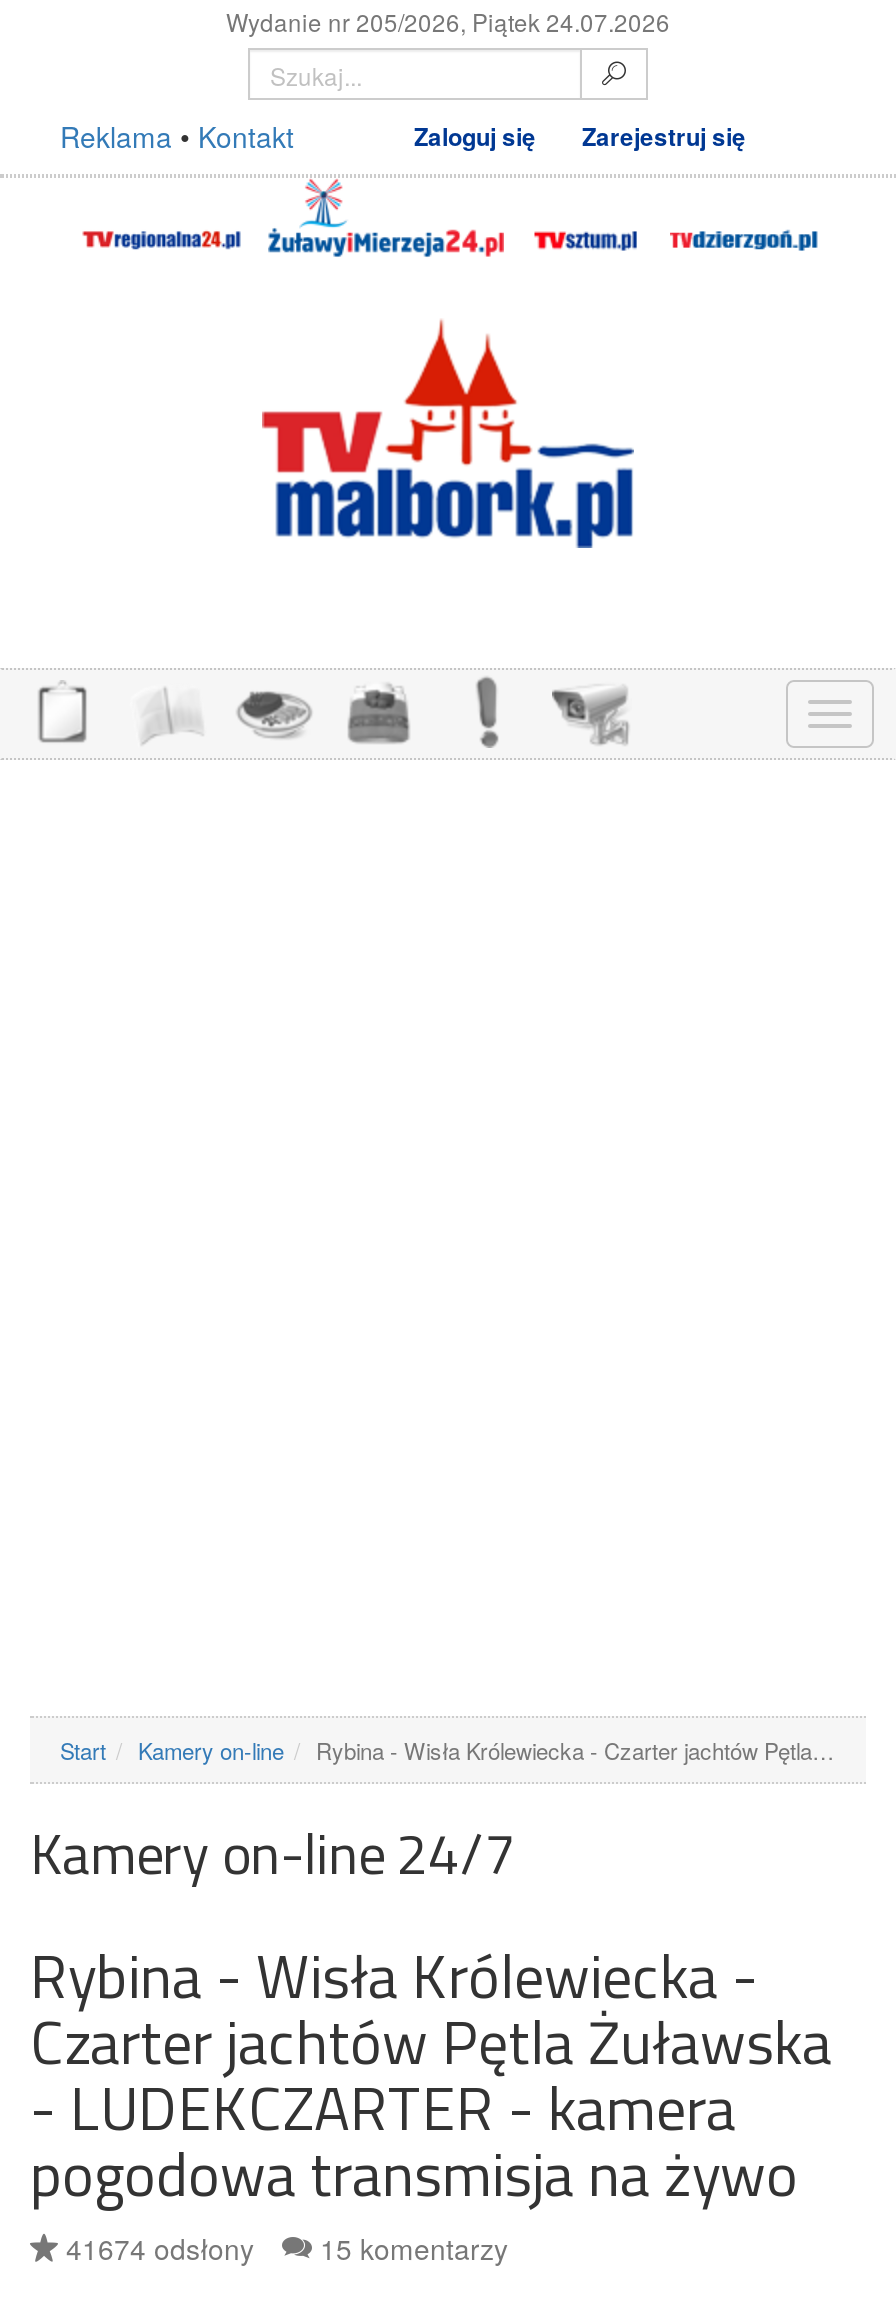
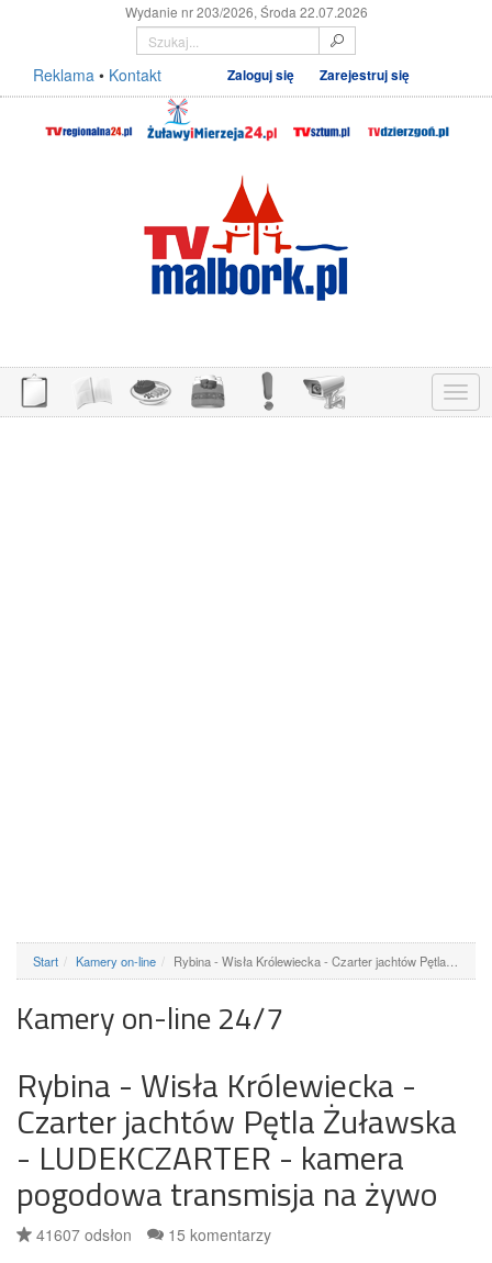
- Wydanie nr 205/2026, Piątek 24.07.2026
+ Wydanie nr 203/2026, Środa 22.07.2026

- 41674 odsłony 15 komentarzy
+ 41607 odsłon 15 komentarzy
